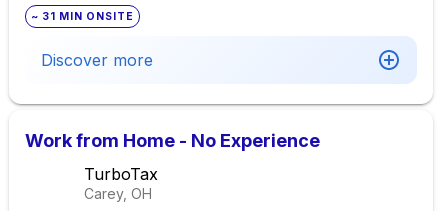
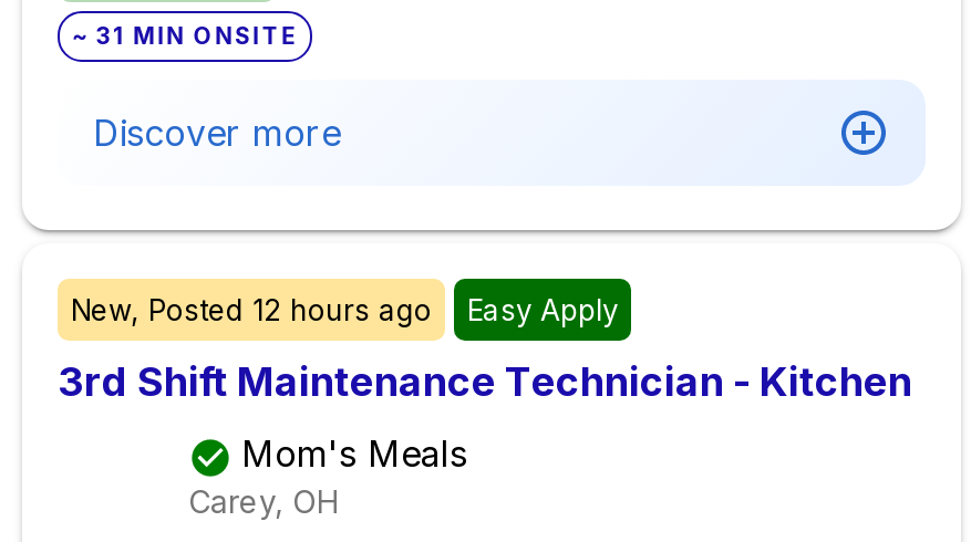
- Work from Home - No Experience
- TurboTax
+ New, Posted 12 hours ago
+ Easy Apply
+ 3rd Shift Maintenance Technician - Kitchen
+ Mom's Meals
